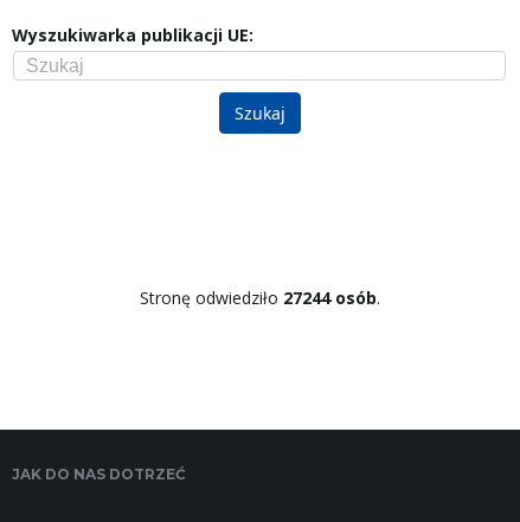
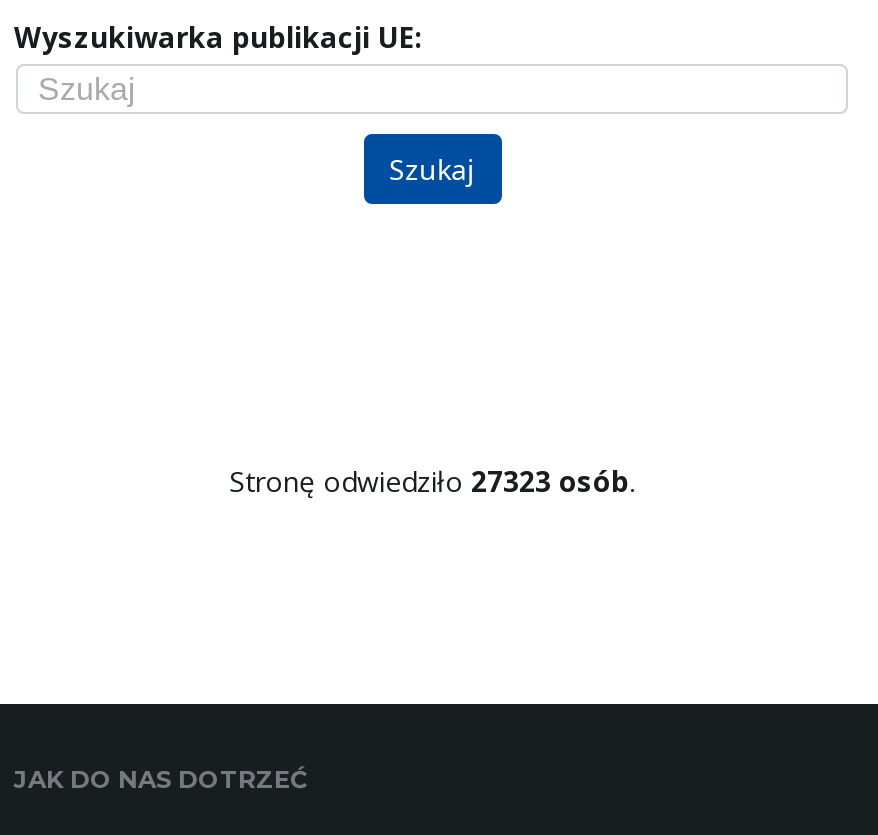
- Stronę odwiedziło 27244 osób.
+ Stronę odwiedziło 27323 osób.
